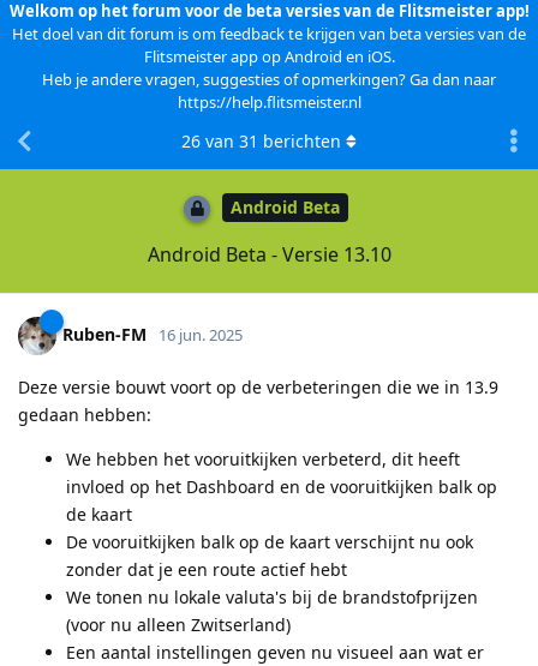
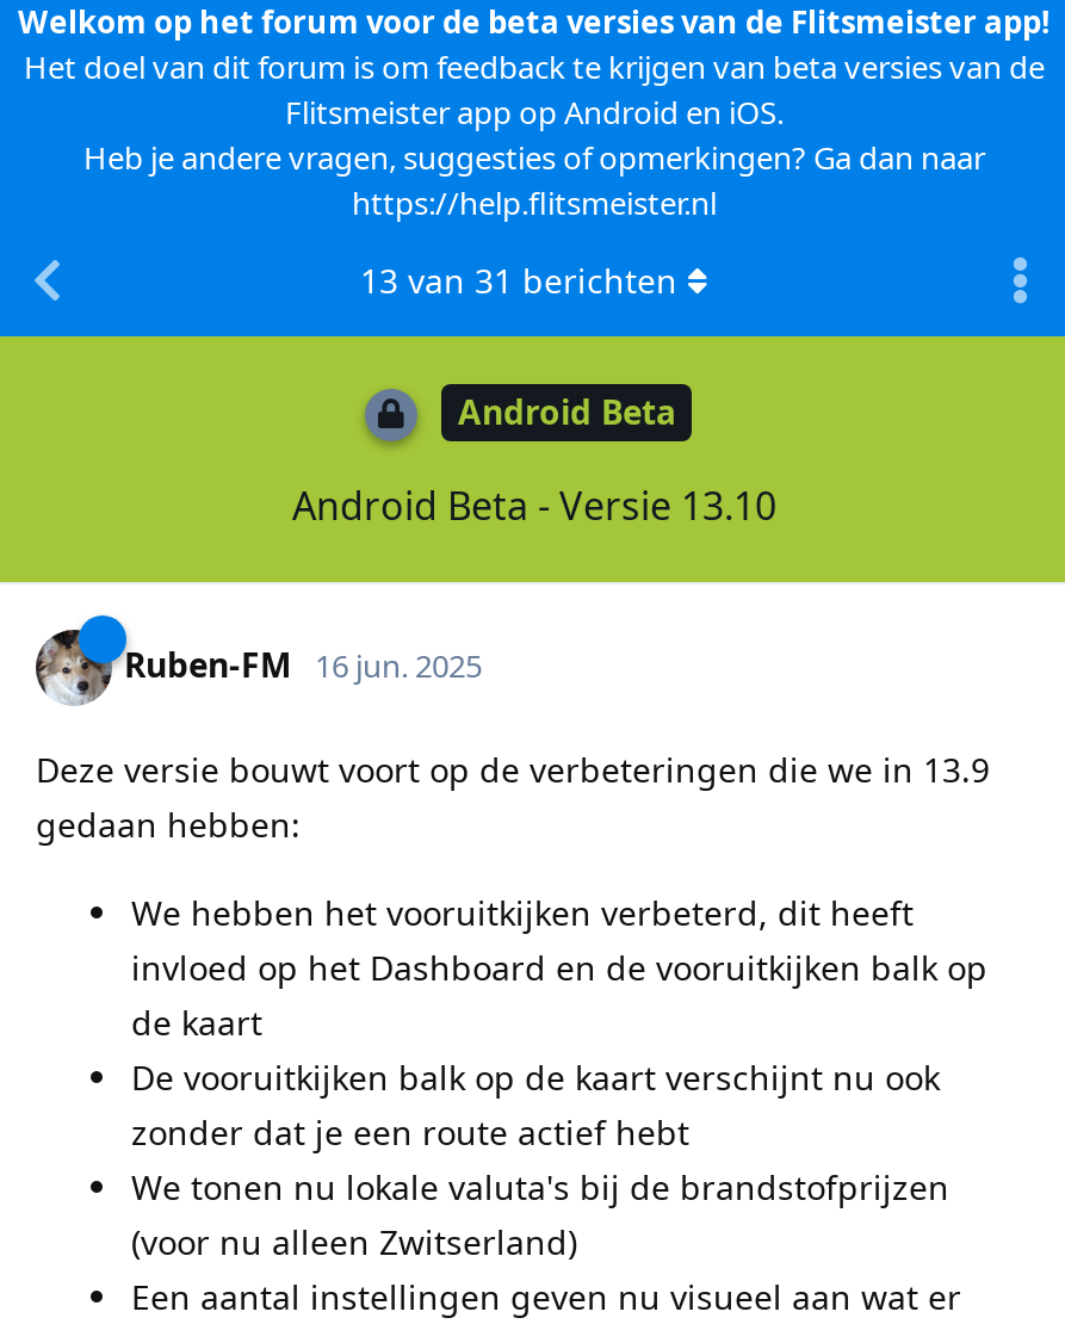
- 26 van 31 berichten
+ 13 van 31 berichten
